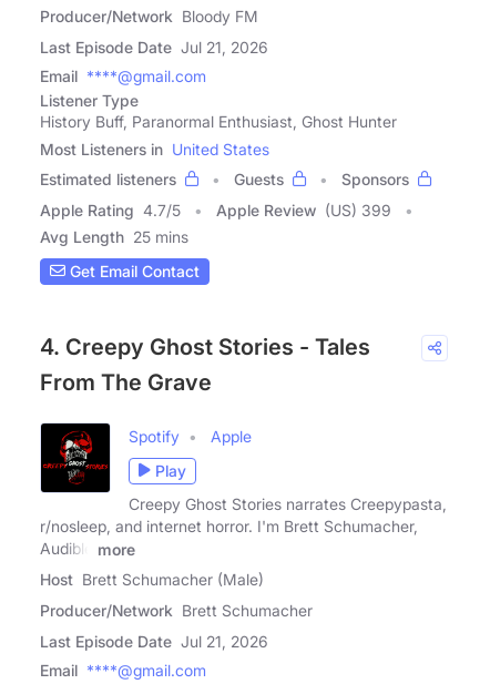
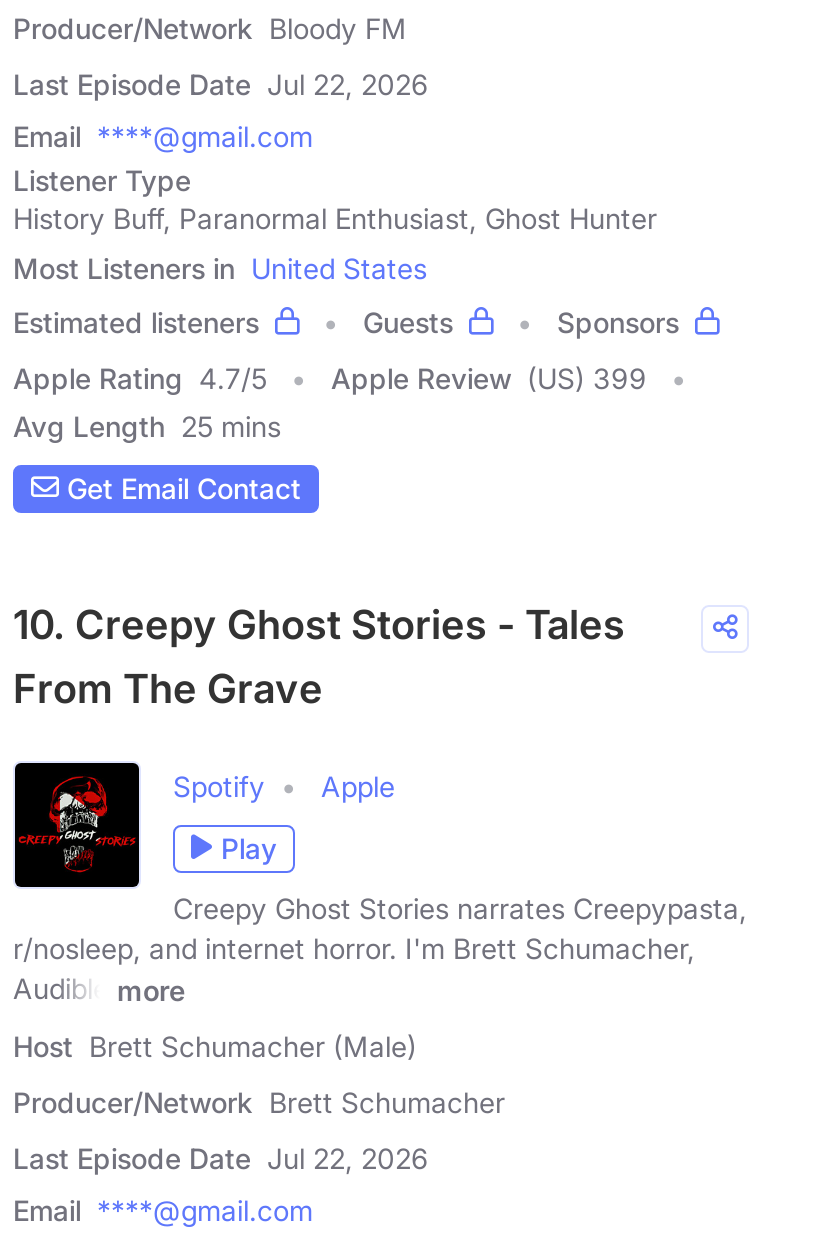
- Last Episode Date Jul 21, 2026
+ Last Episode Date Jul 22, 2026

- 4. Creepy Ghost Stories - Tales
+ 10. Creepy Ghost Stories - Tales

- Last Episode Date Jul 21, 2026
+ Last Episode Date Jul 22, 2026
